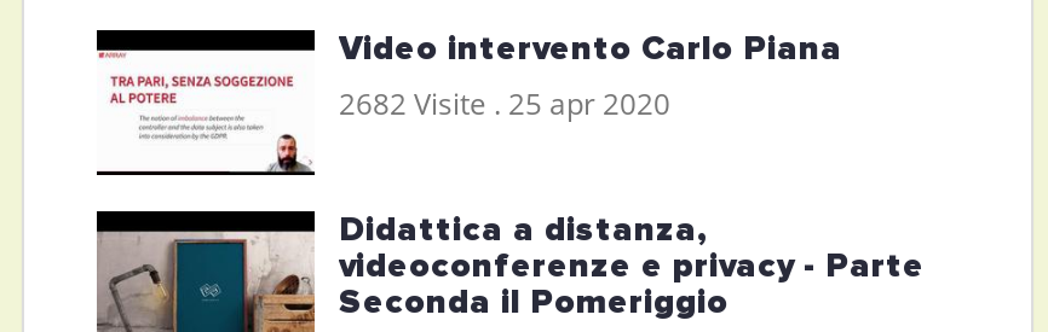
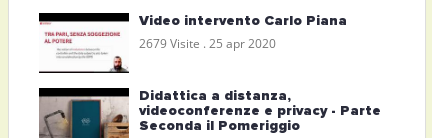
- 2682 Visite . 25 apr 2020
+ 2679 Visite . 25 apr 2020
